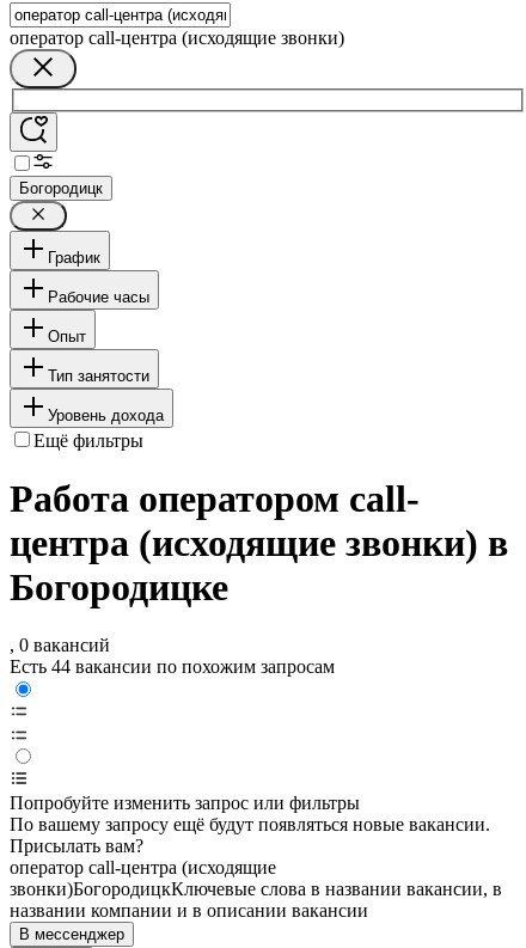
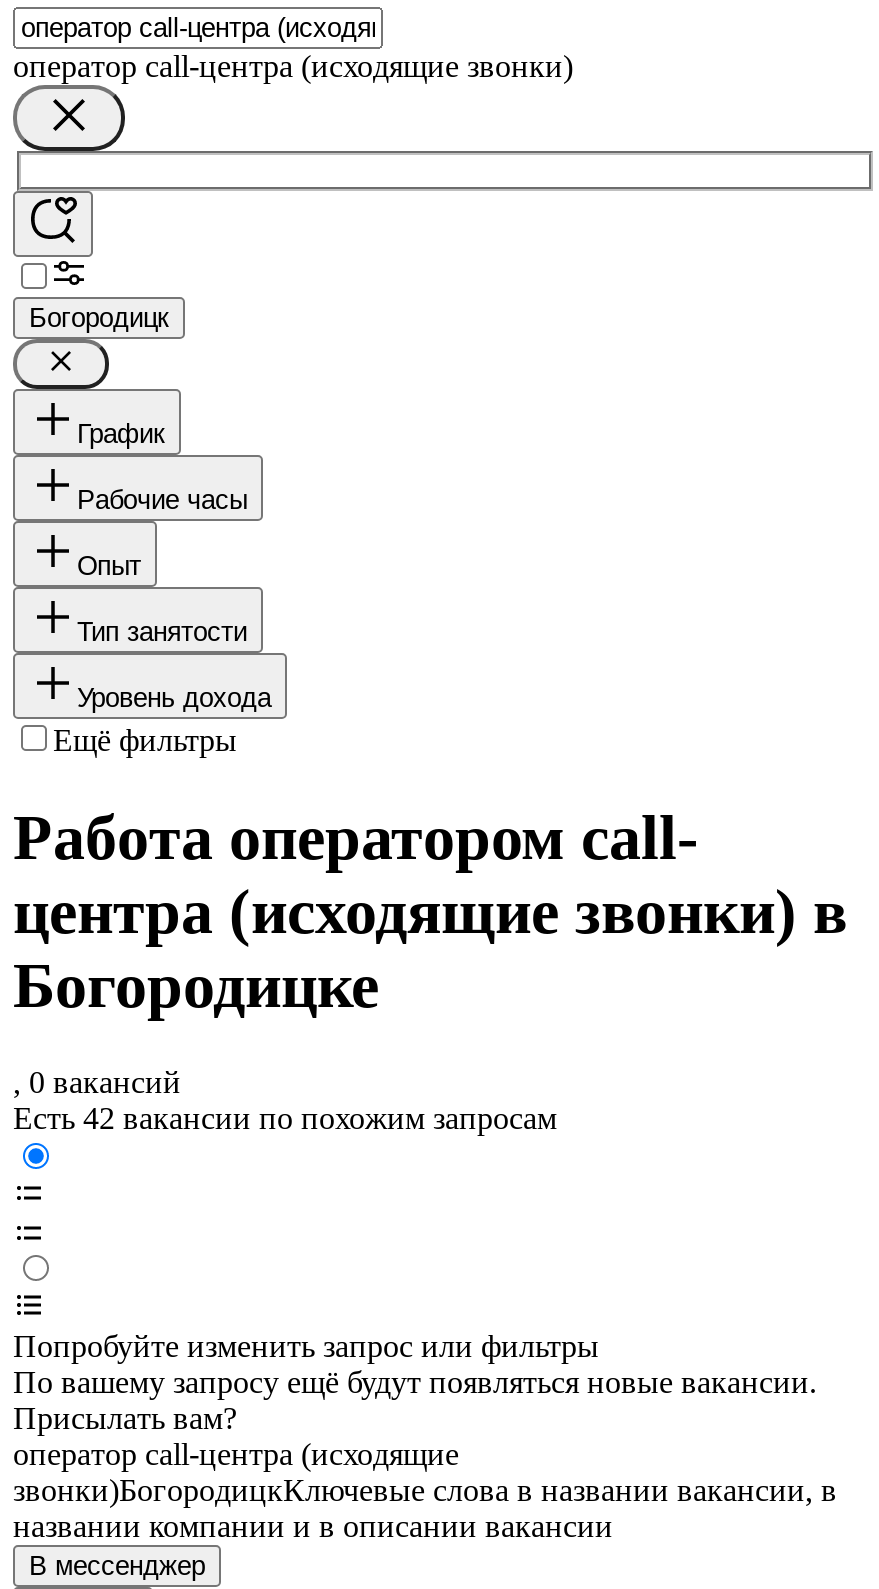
- Есть 44 вакансии по похожим запросам
+ Есть 42 вакансии по похожим запросам
